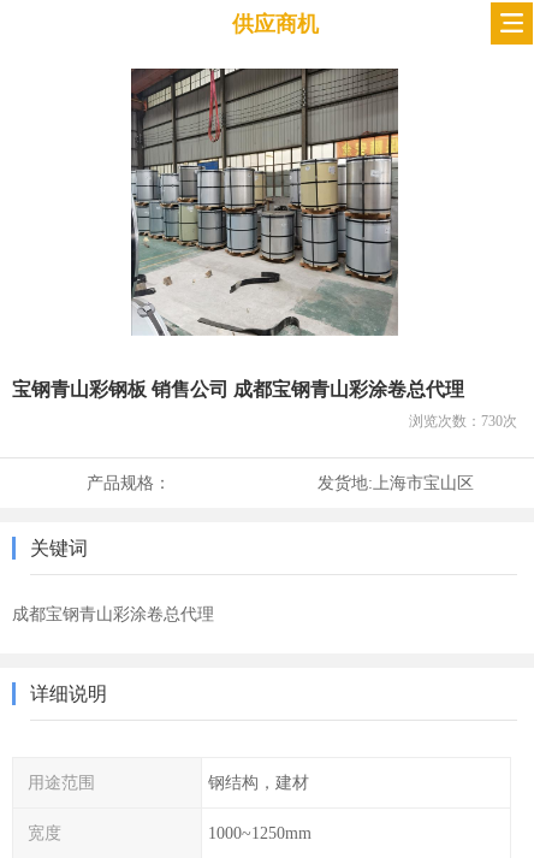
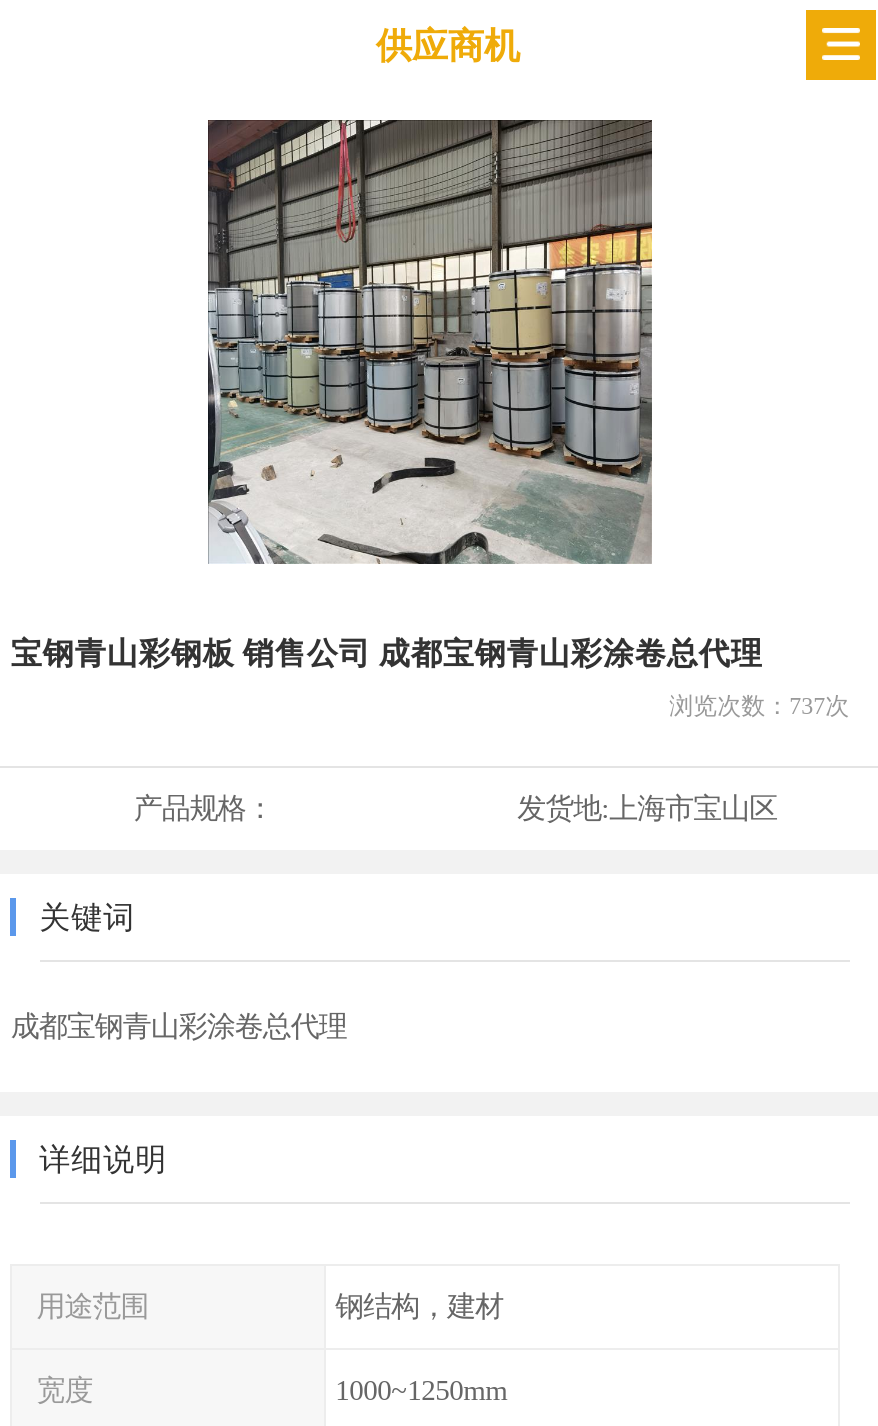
- 浏览次数：730次
+ 浏览次数：737次
